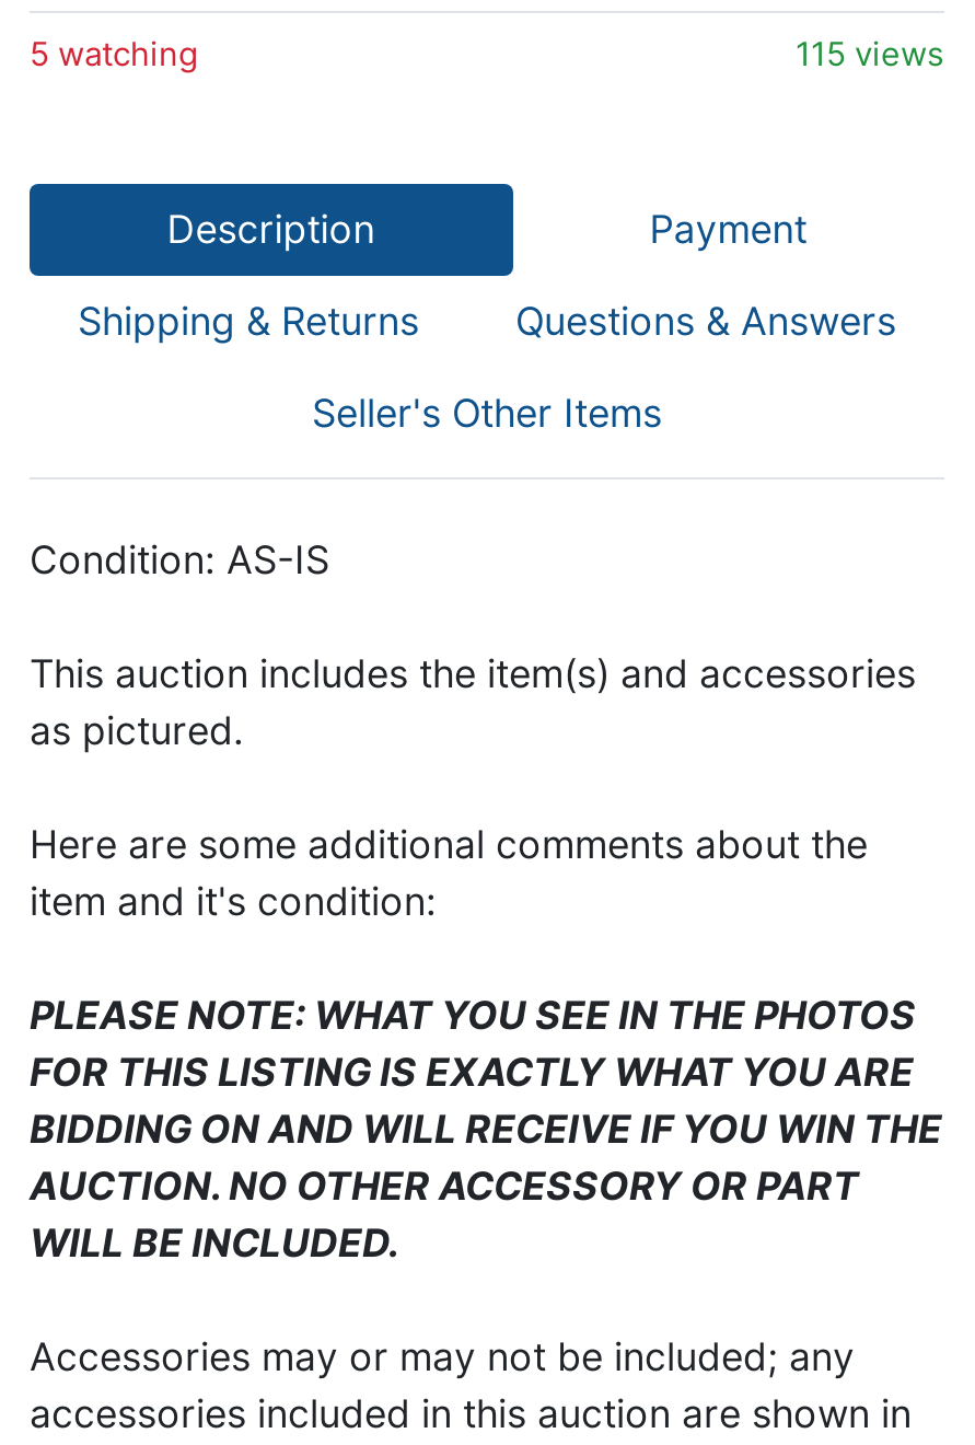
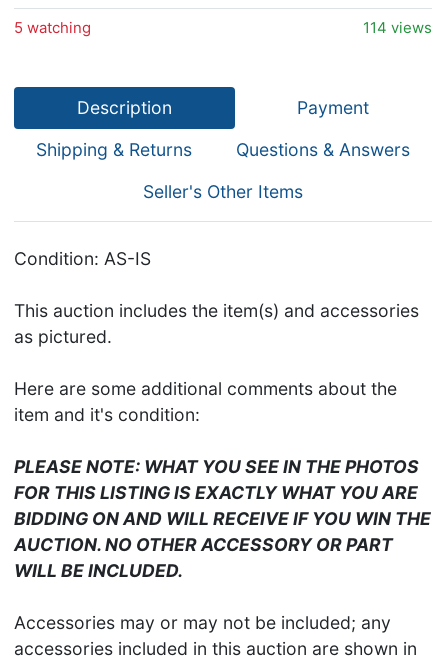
- 115 views
+ 114 views
